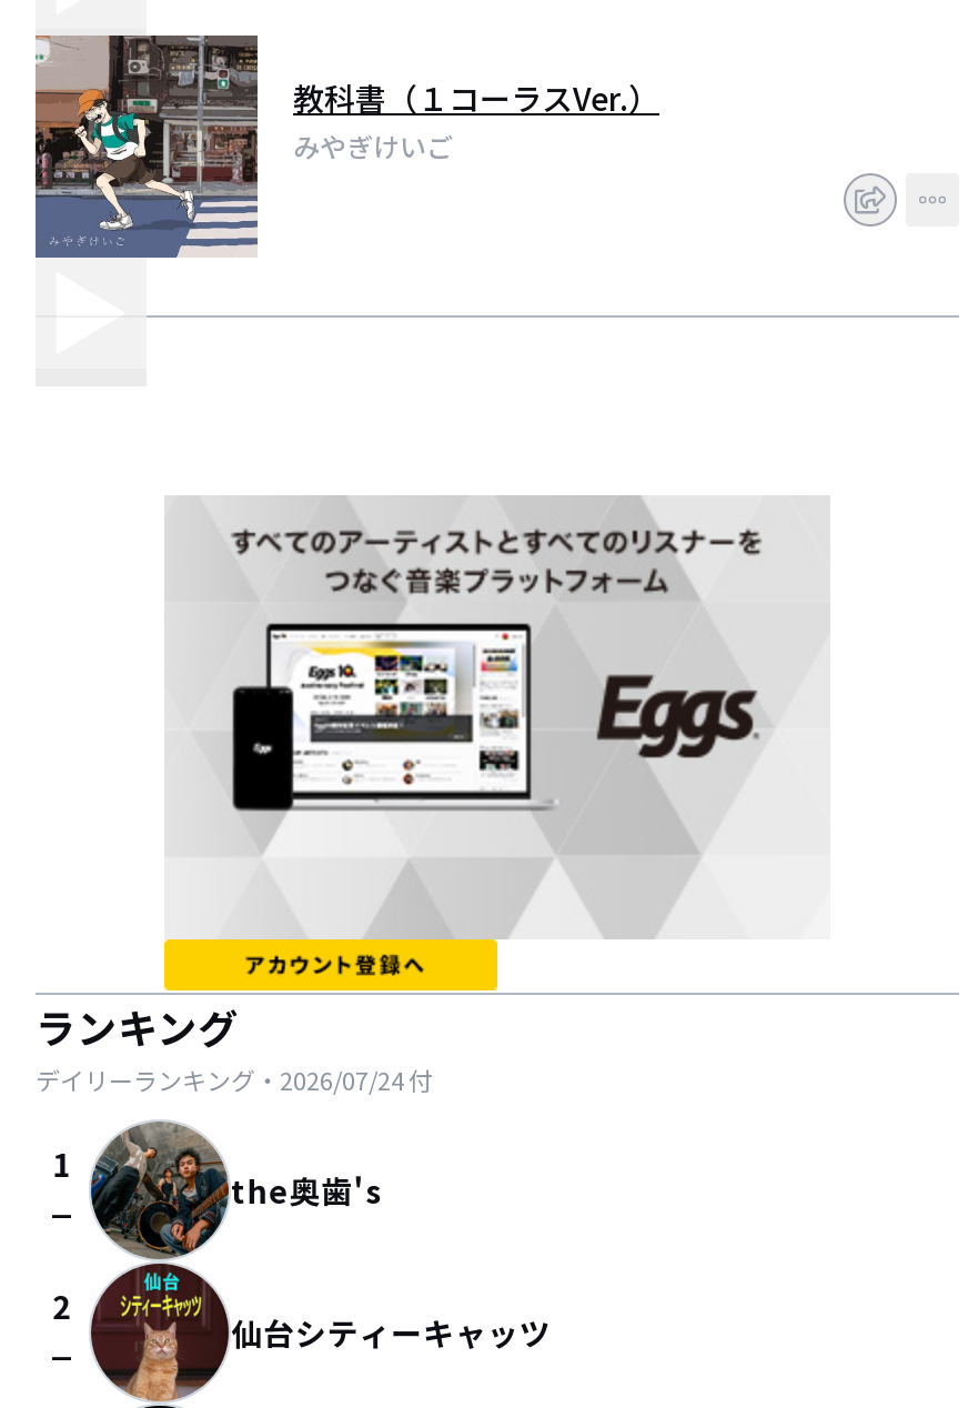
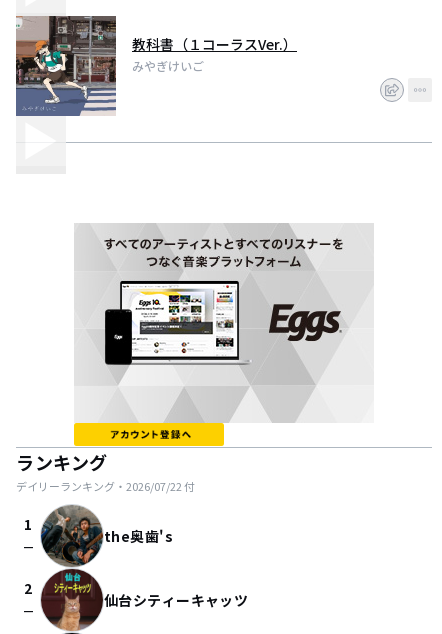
- デイリーランキング・2026/07/24付
+ デイリーランキング・2026/07/22付
